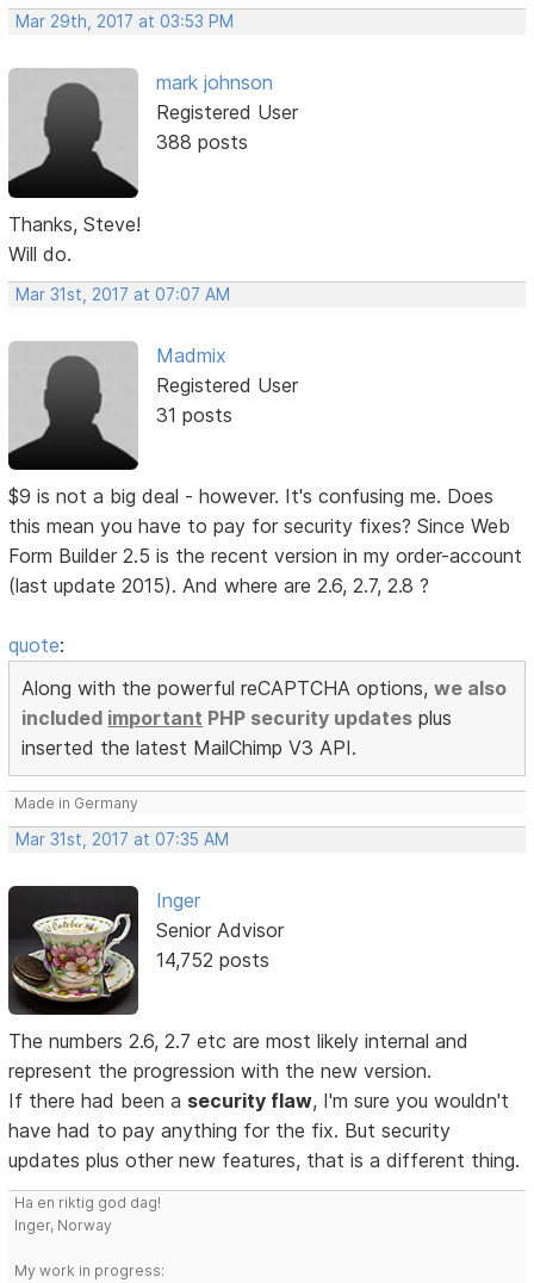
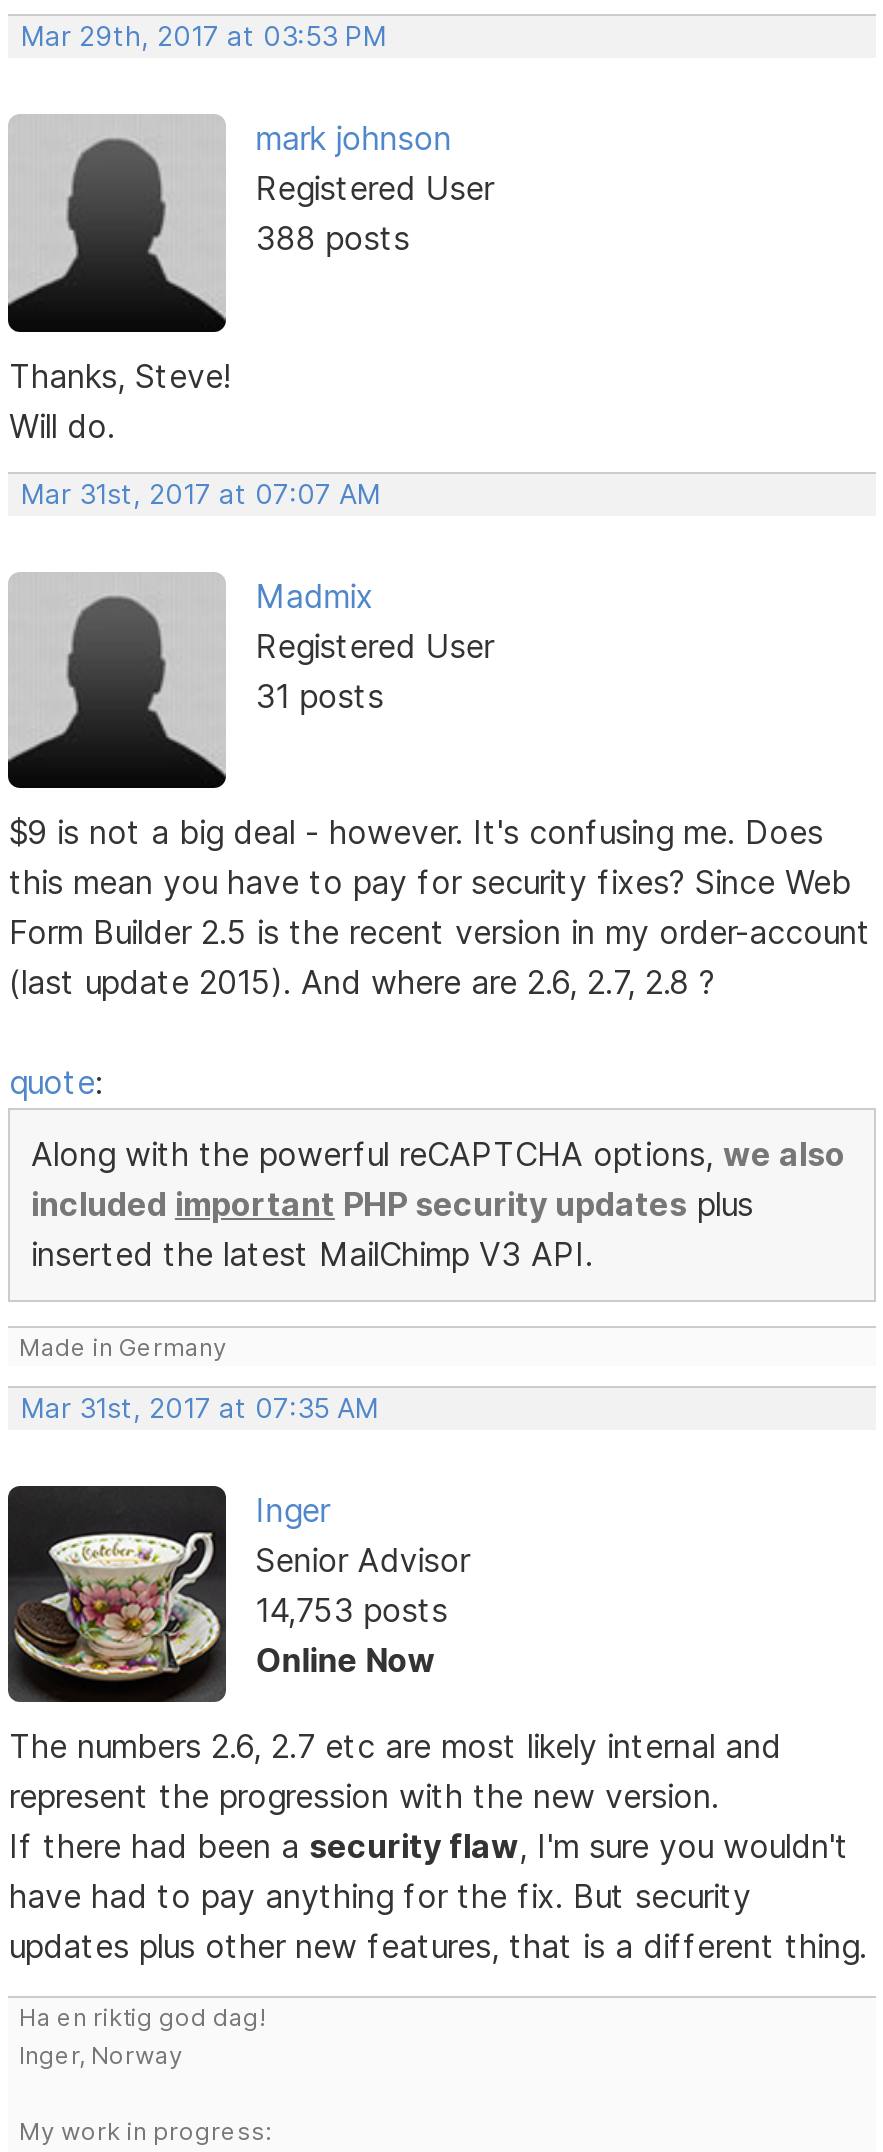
- 14,752 posts
+ 14,753 posts
+ Online Now
